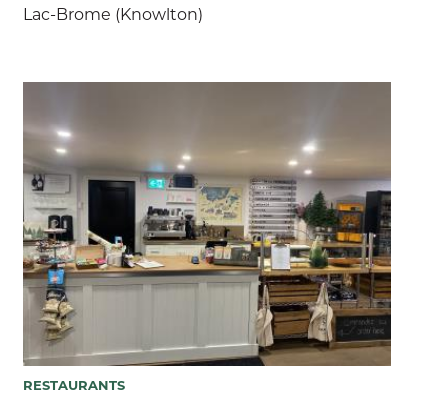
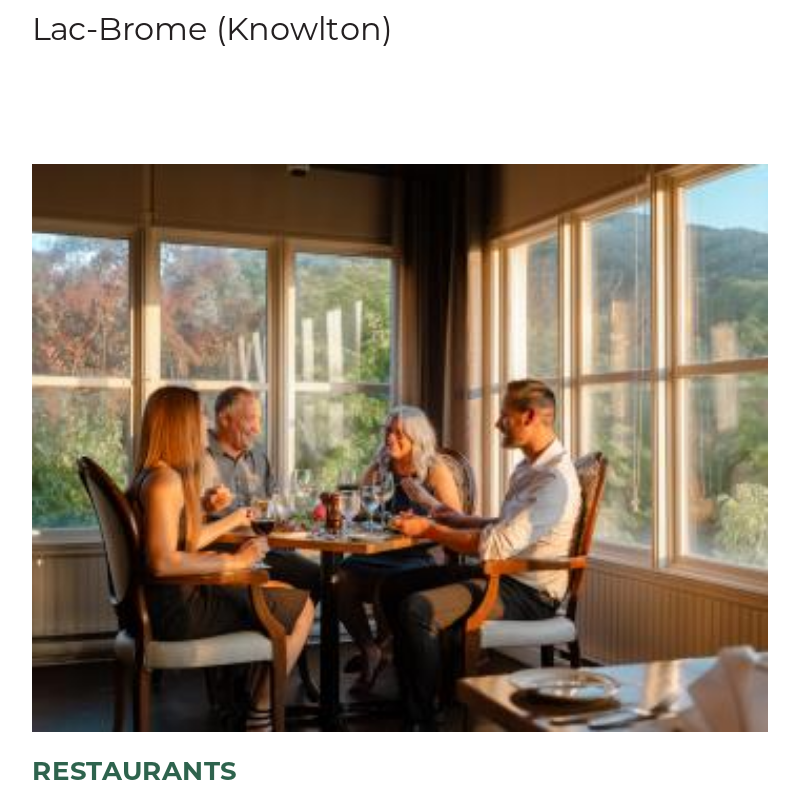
- [image]
+ [image]
